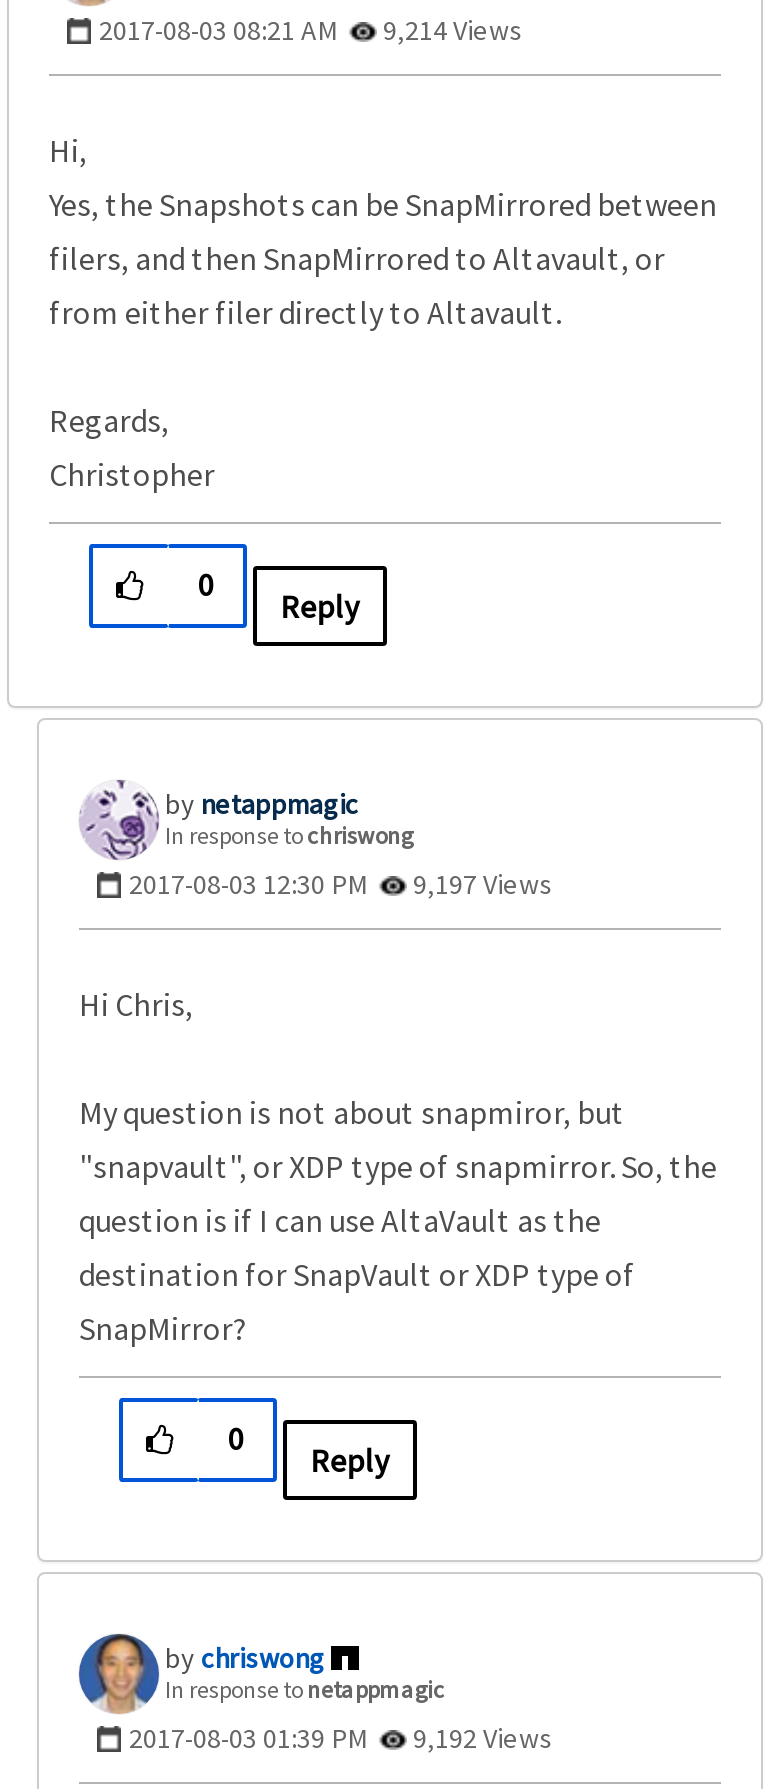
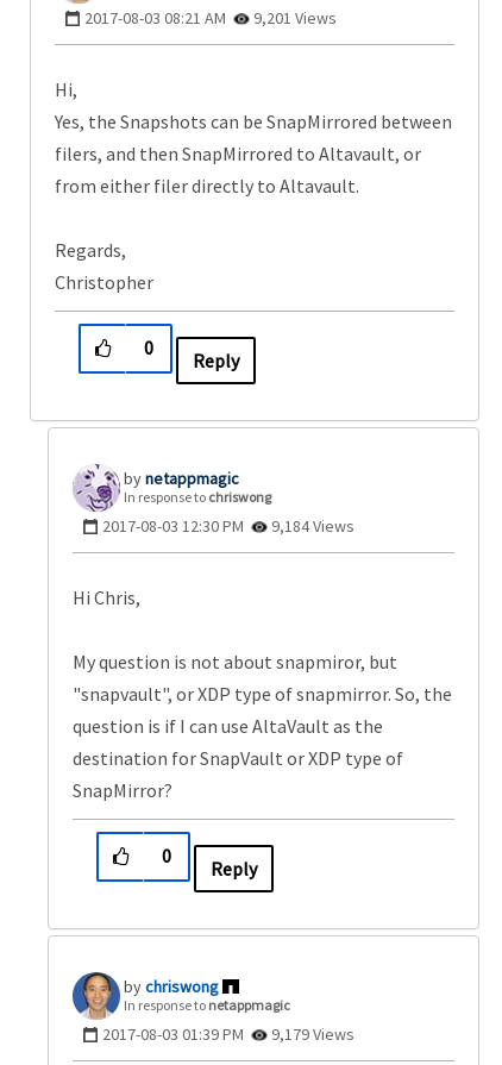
- 2017-08-03 08:21 AM 9,214 Views
+ 2017-08-03 08:21 AM 9,201 Views

- 2017-08-03 12:30 PM 9,197 Views
+ 2017-08-03 12:30 PM 9,184 Views

- 2017-08-03 01:39 PM 9,192 Views
+ 2017-08-03 01:39 PM 9,179 Views
